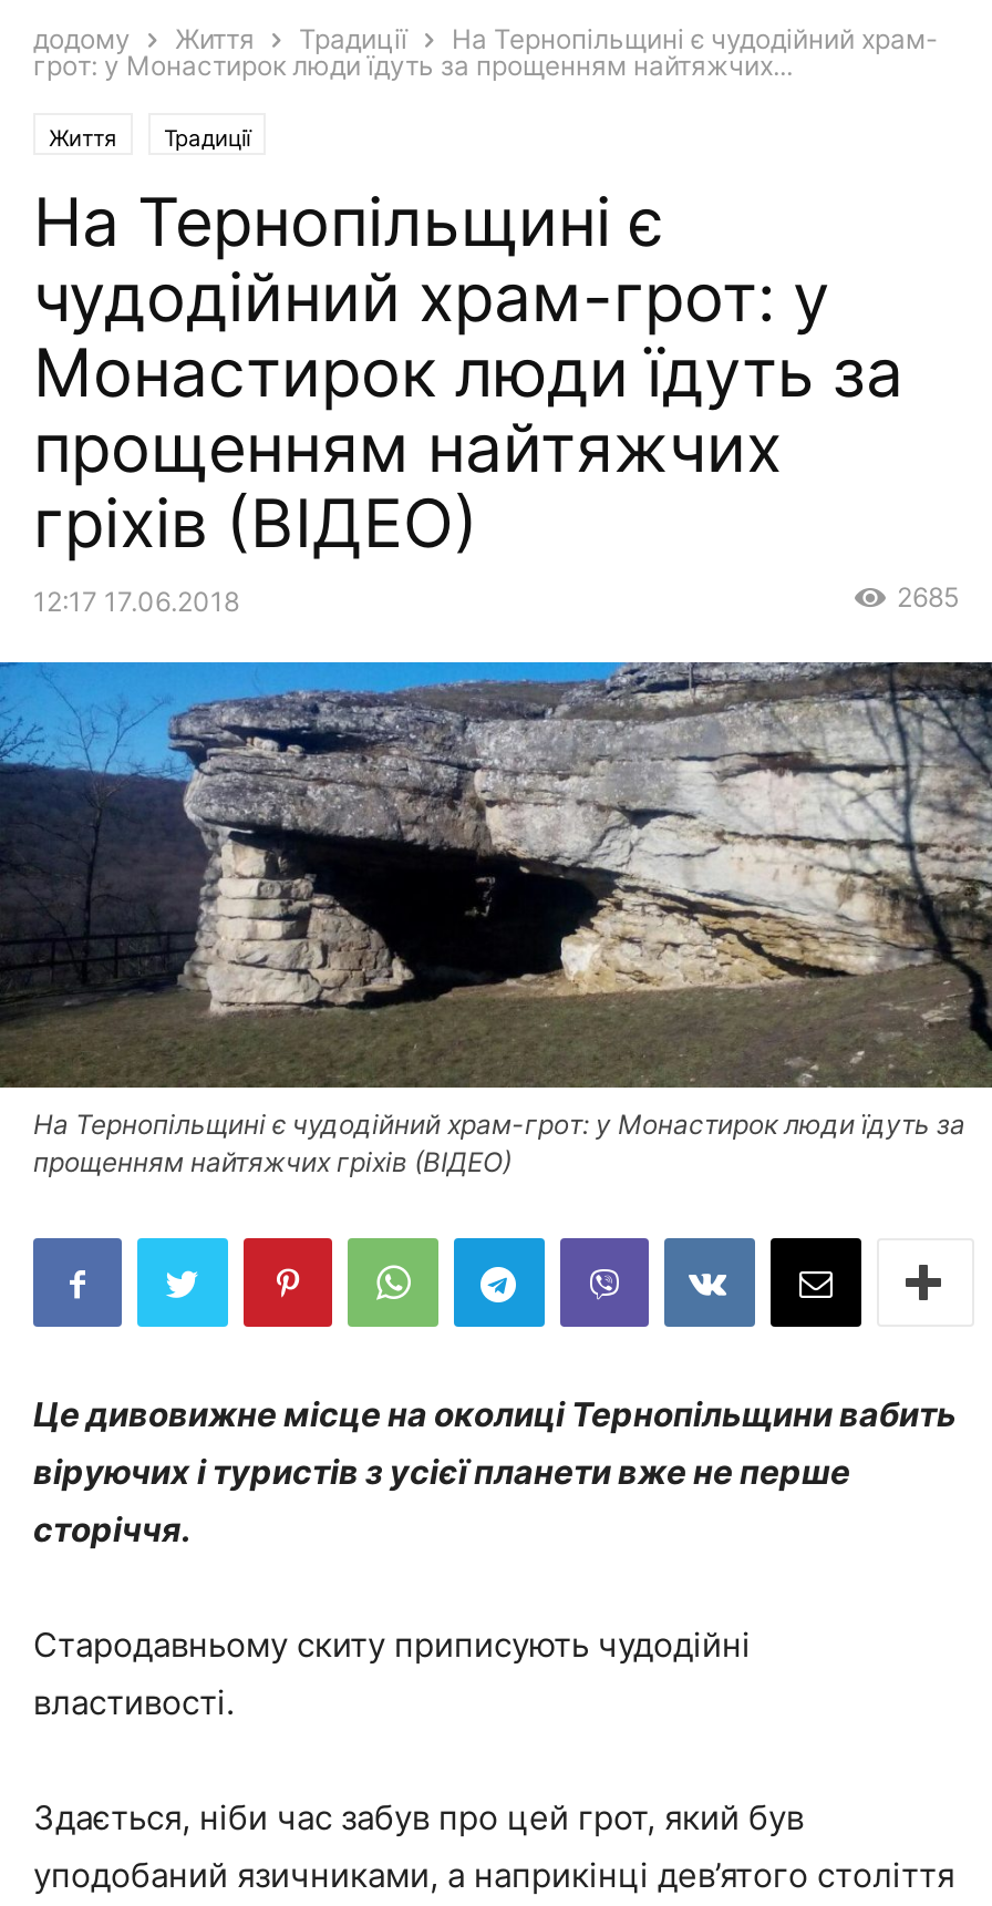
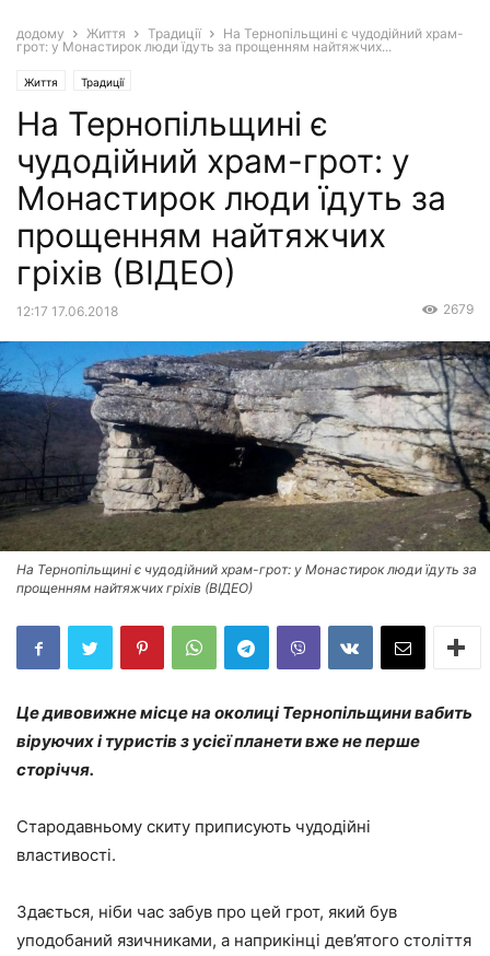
- 2685
+ 2679
